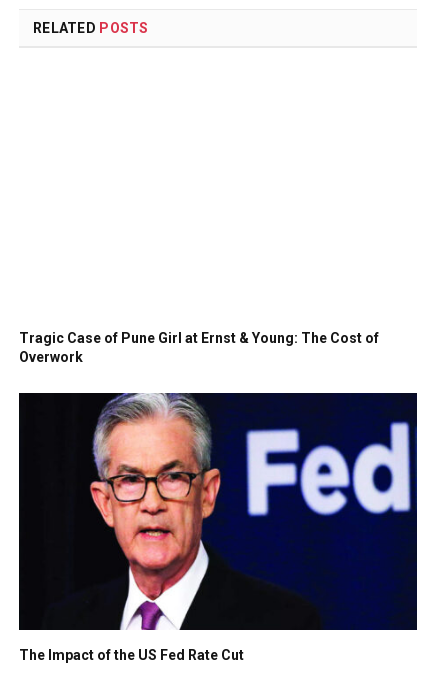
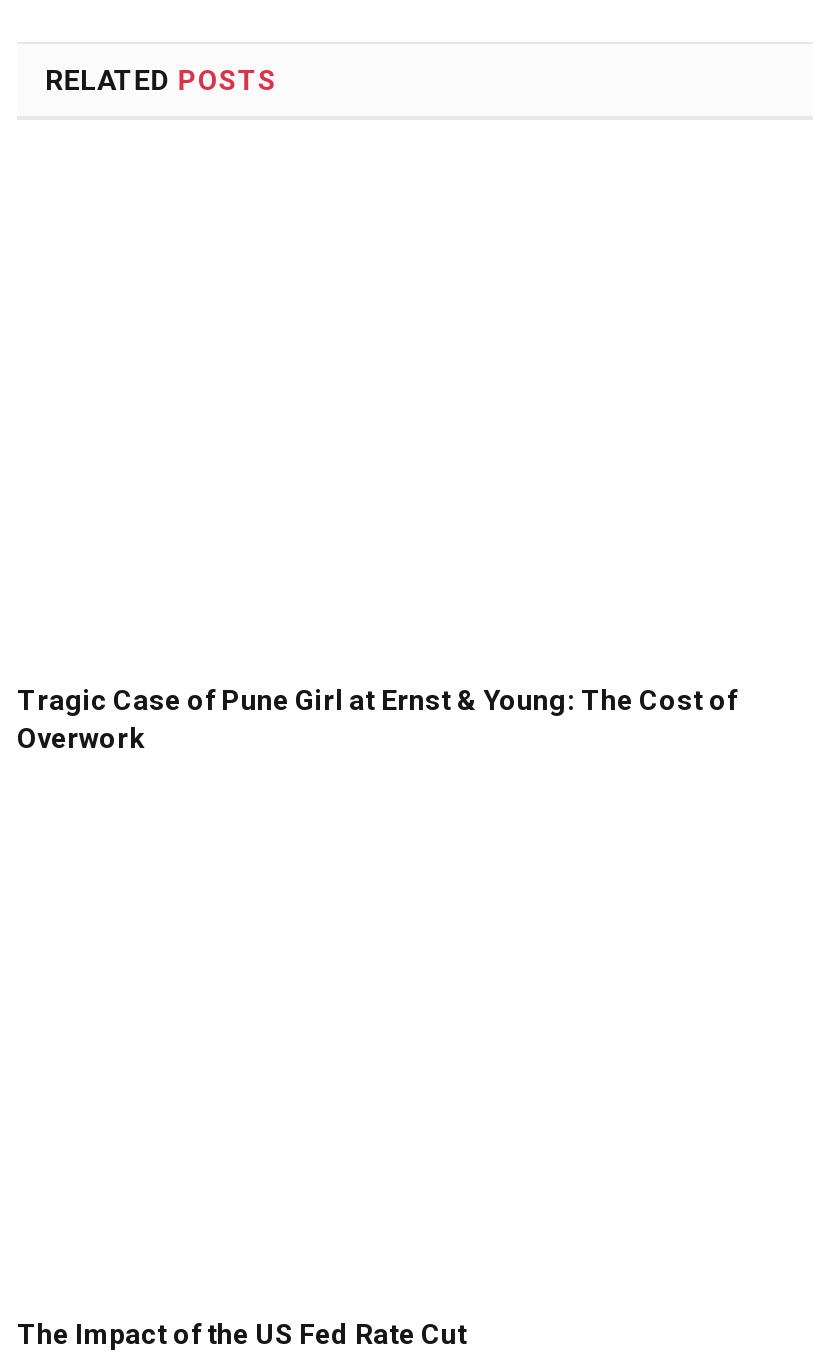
- [image]
